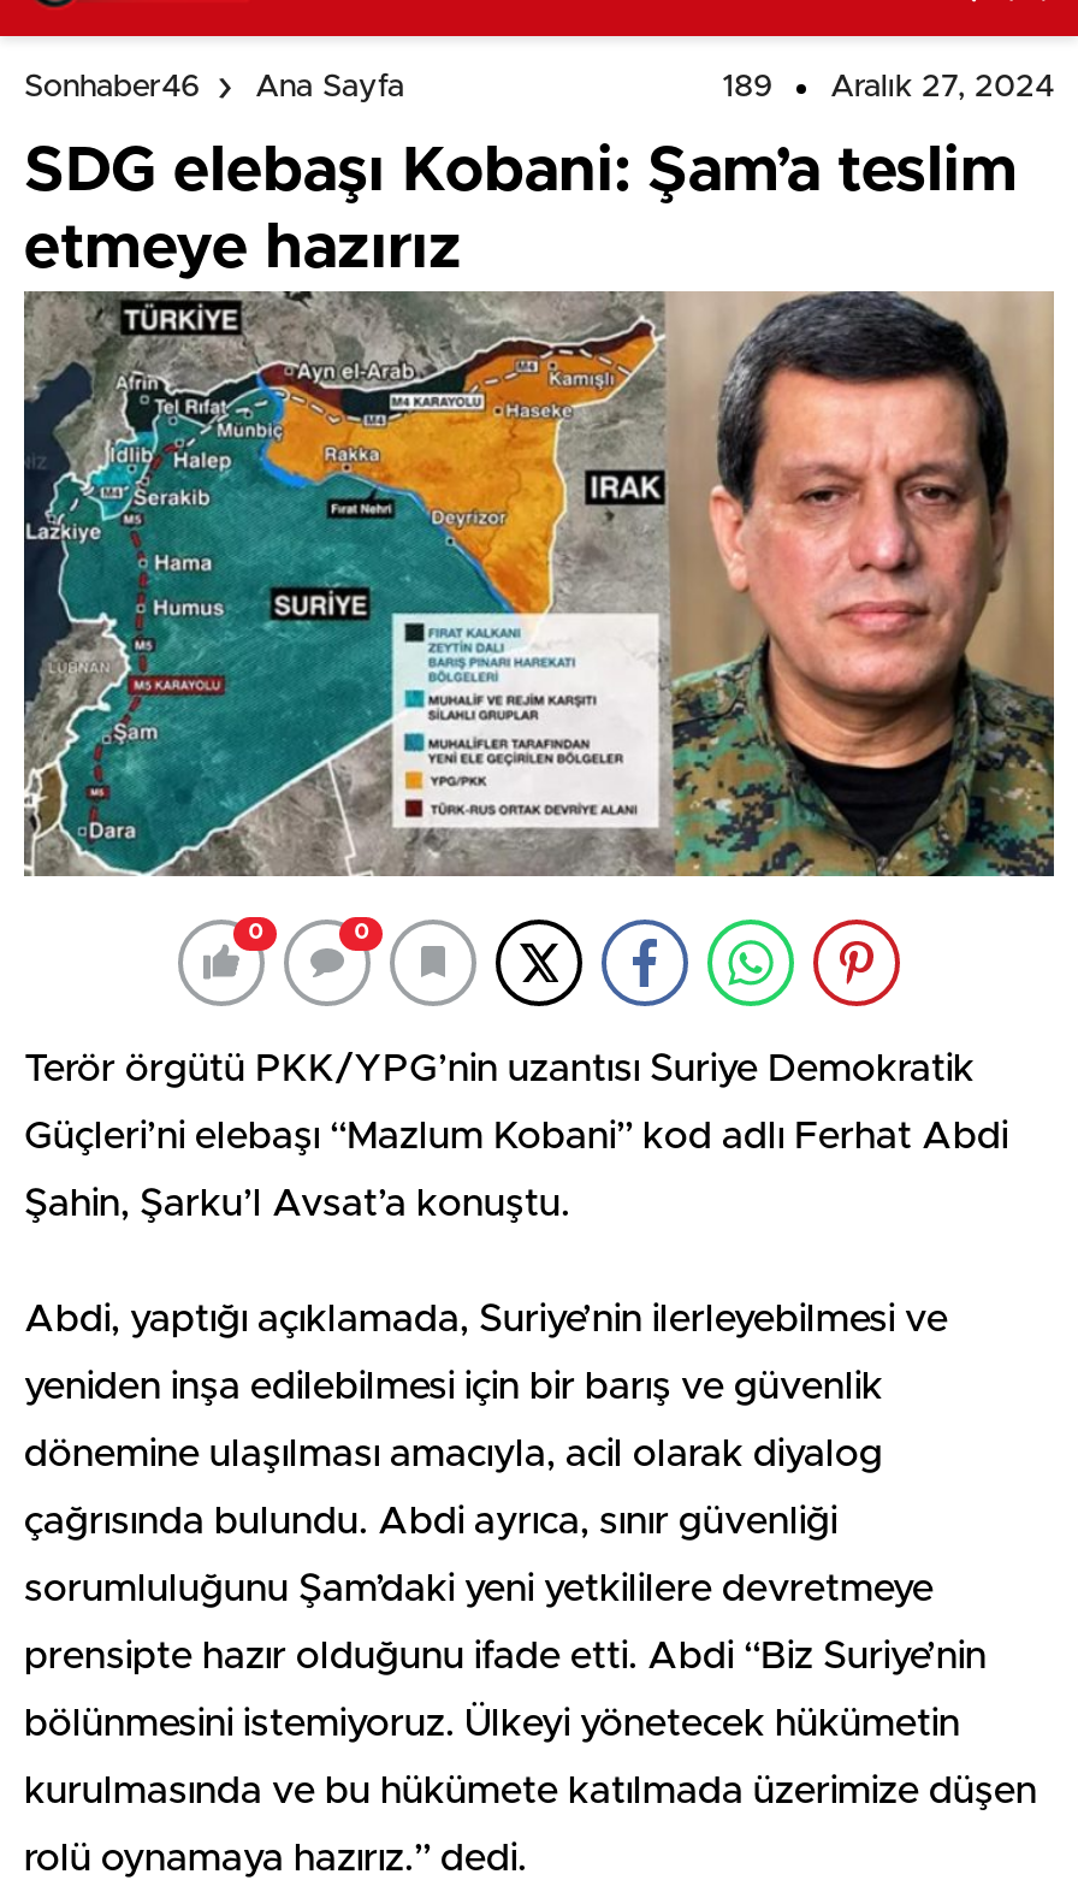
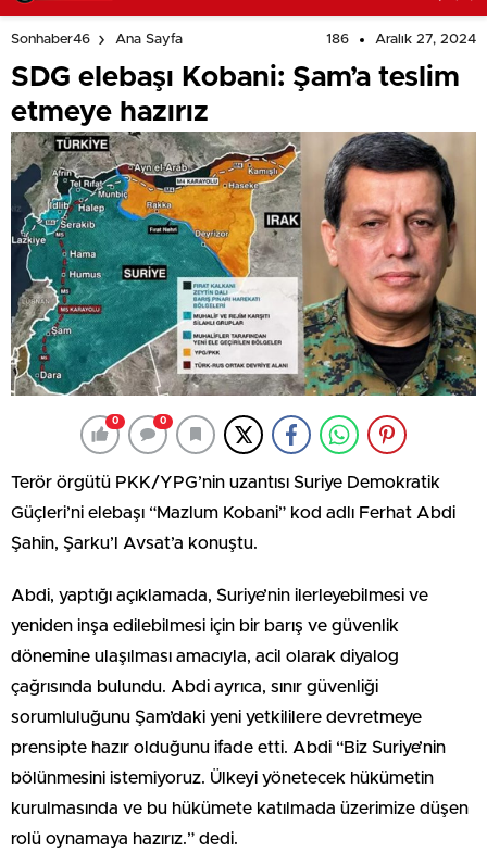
- 189 Aralık 27, 2024
+ 186 Aralık 27, 2024
